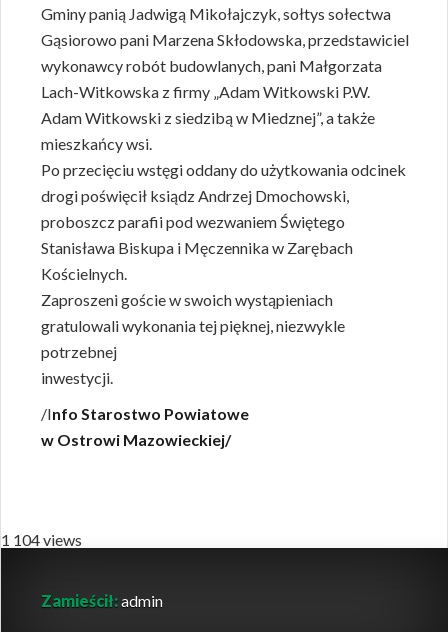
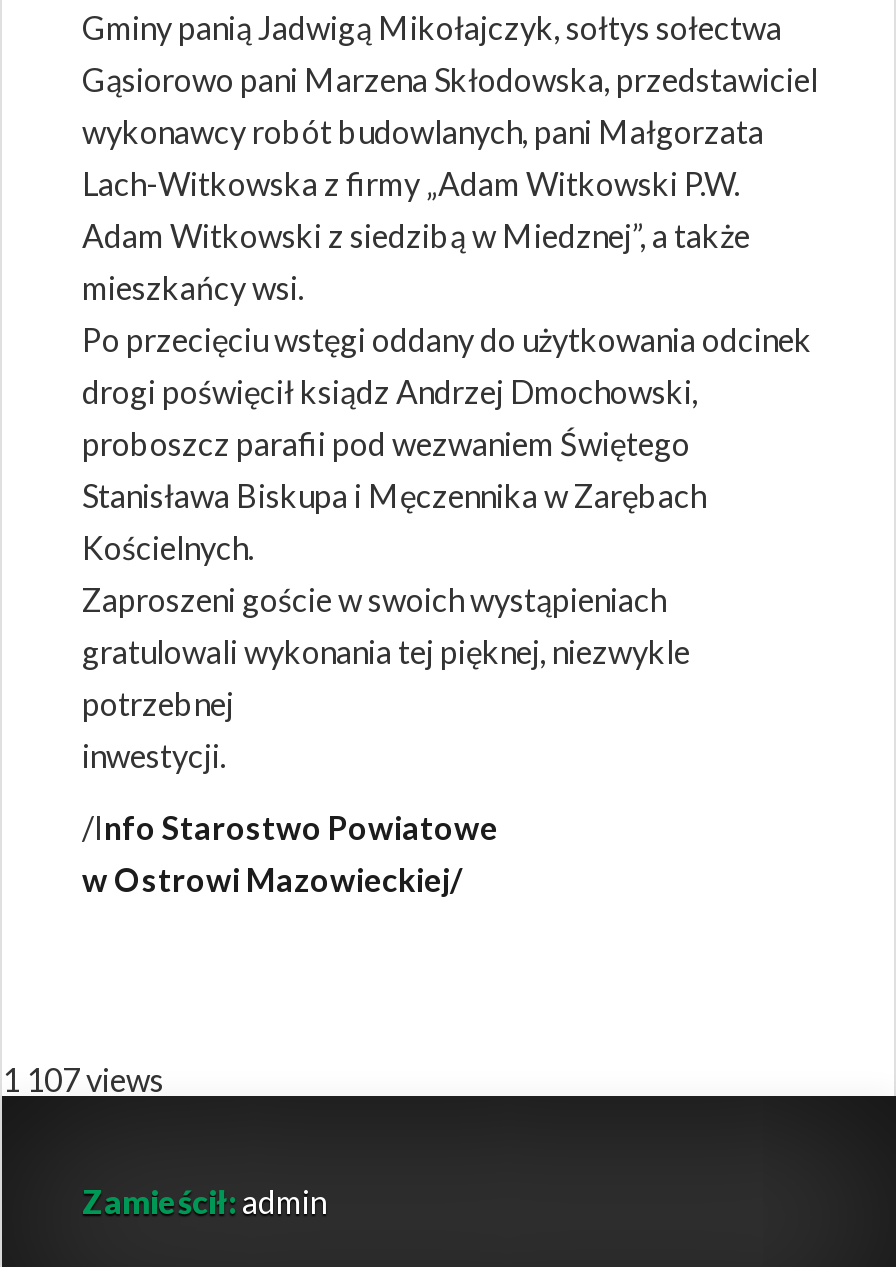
- 1 104 views
+ 1 107 views
